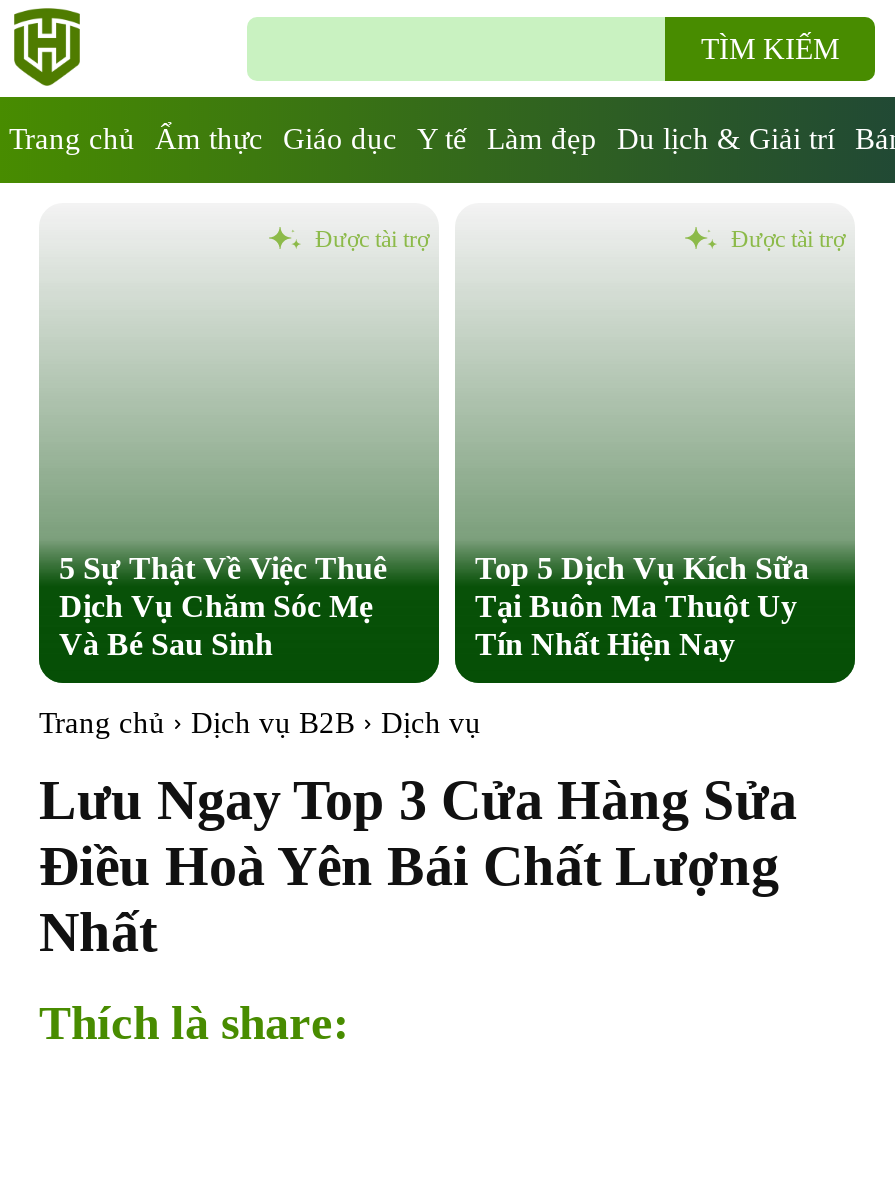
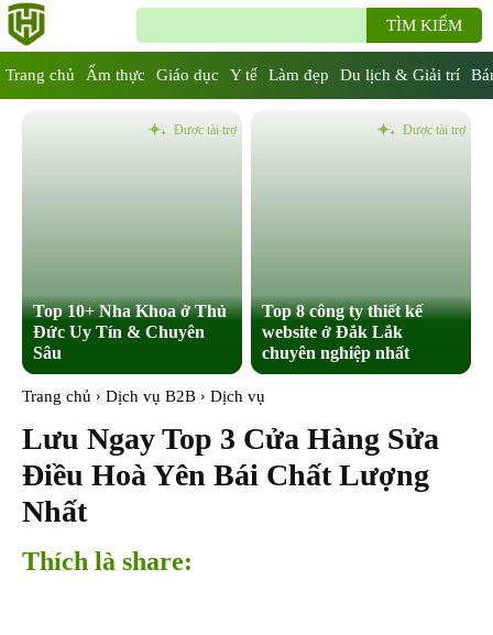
- 5 Sự Thật Về Việc Thuê
- Dịch Vụ Chăm Sóc Mẹ
- Và Bé Sau Sinh
+ Top 10+ Nha Khoa ở Thủ
+ Đức Uy Tín & Chuyên
+ Sâu

- Top 5 Dịch Vụ Kích Sữa
- Tại Buôn Ma Thuột Uy
- Tín Nhất Hiện Nay
+ Top 8 công ty thiết kế
+ website ở Đắk Lắk
+ chuyên nghiệp nhất
